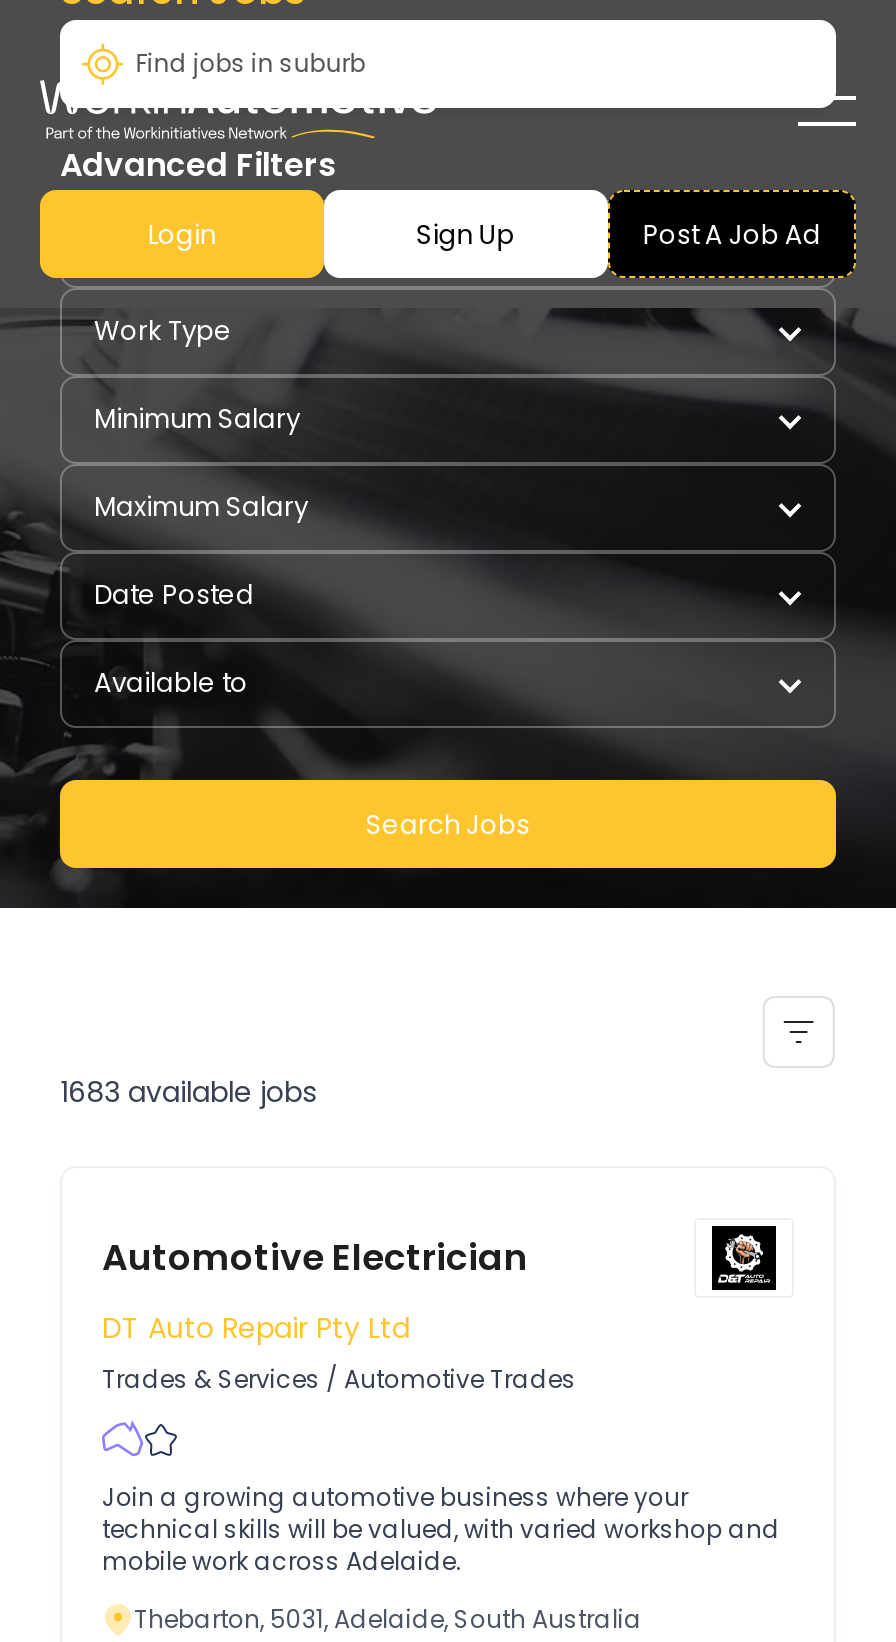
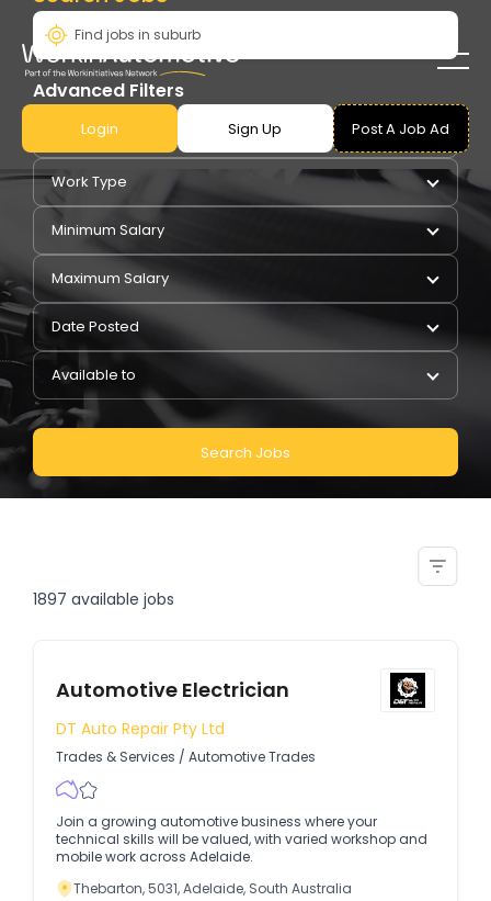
- 1683 available jobs
+ 1897 available jobs
